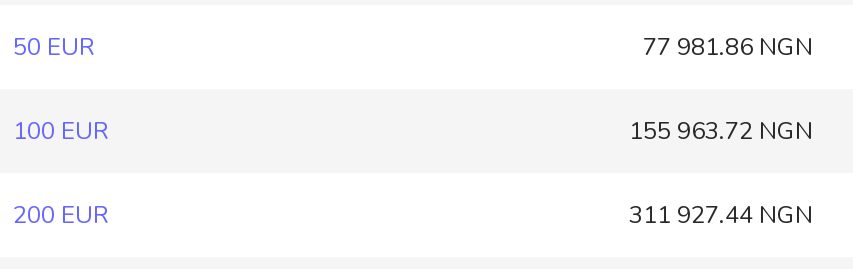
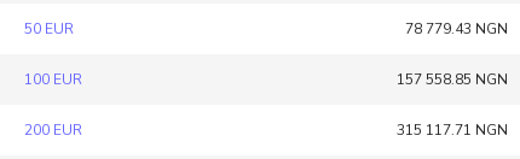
- 77 981.86 NGN
+ 78 779.43 NGN

- 155 963.72 NGN
+ 157 558.85 NGN

- 311 927.44 NGN
+ 315 117.71 NGN
